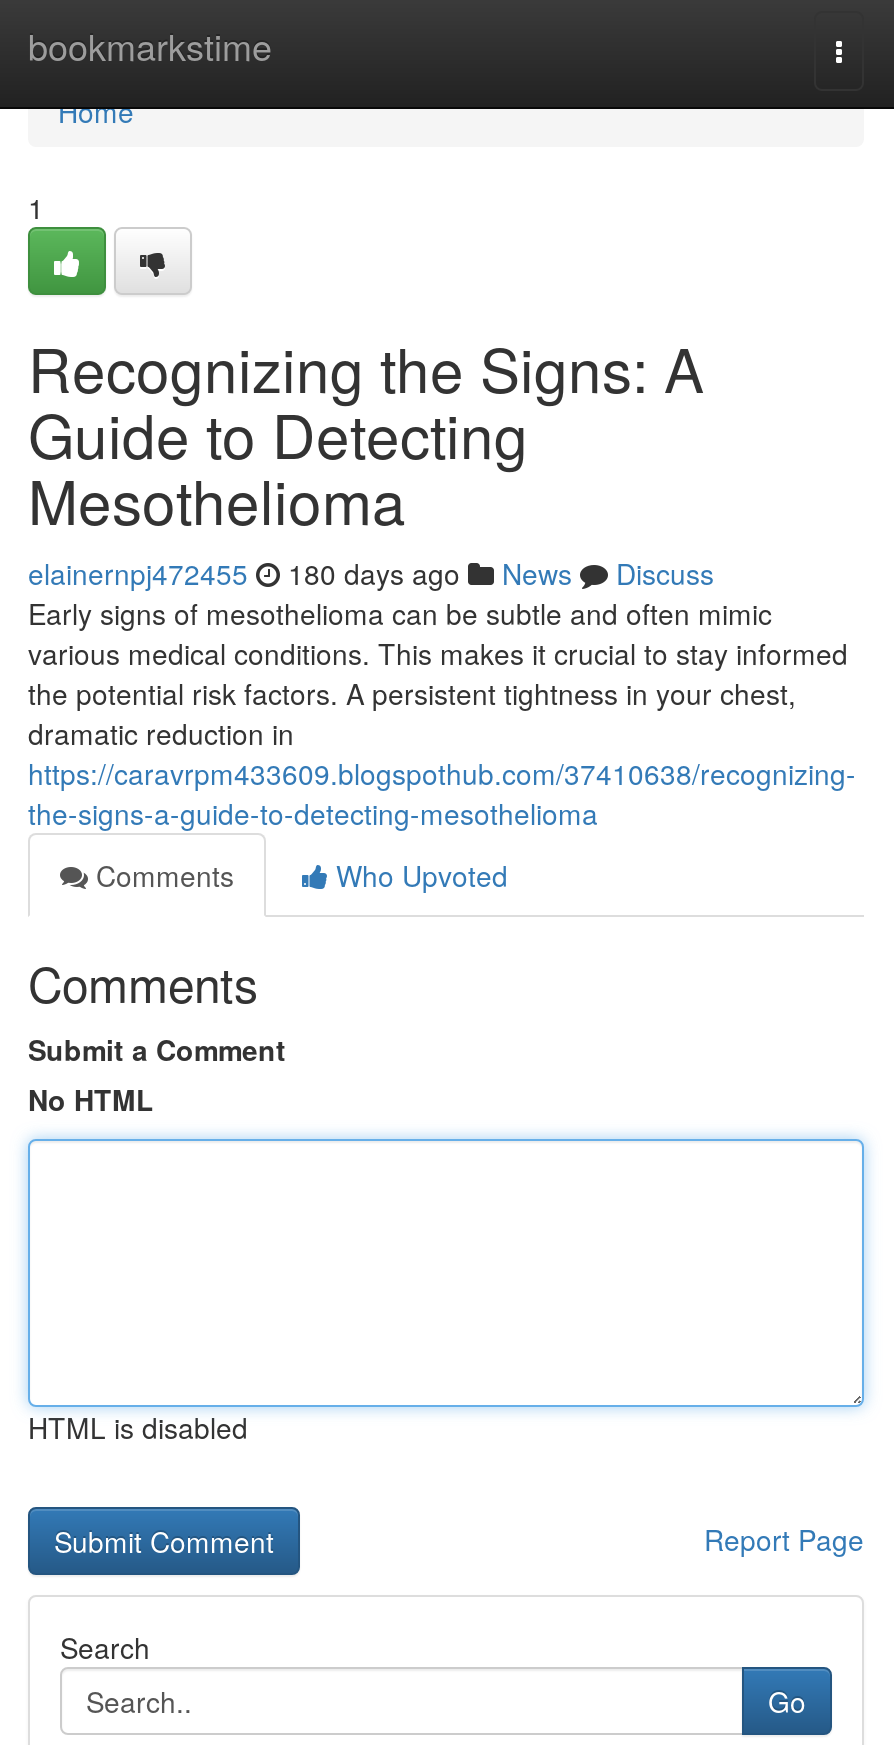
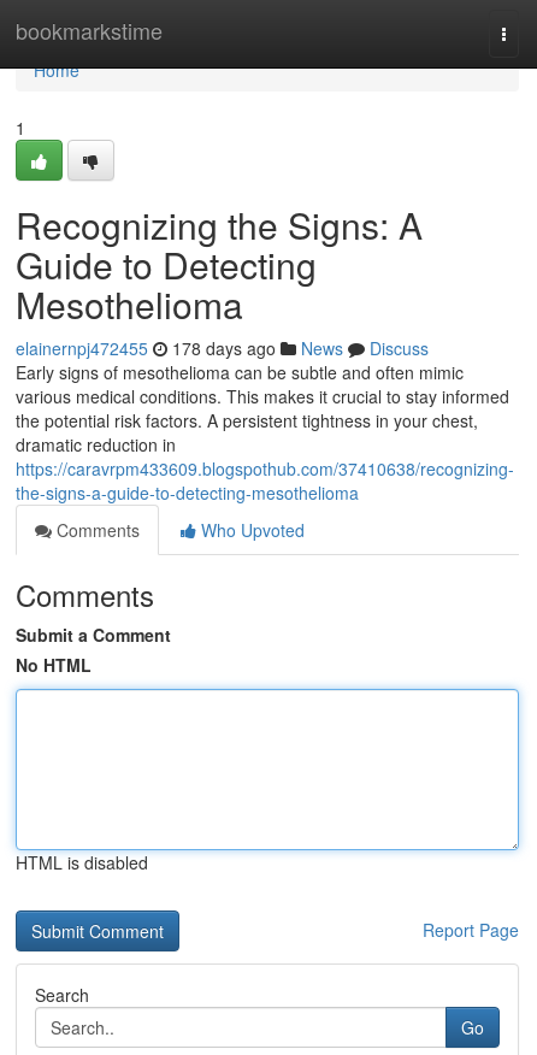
- elainernpj472455 180 days ago News Discuss
+ elainernpj472455 178 days ago News Discuss
